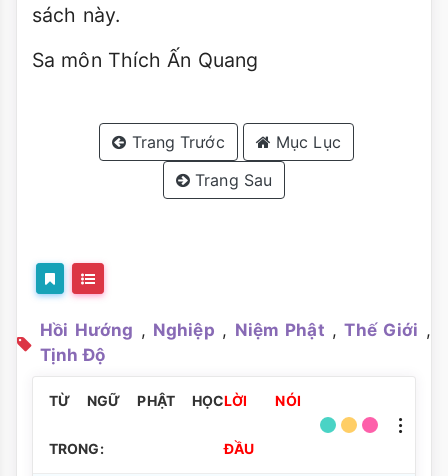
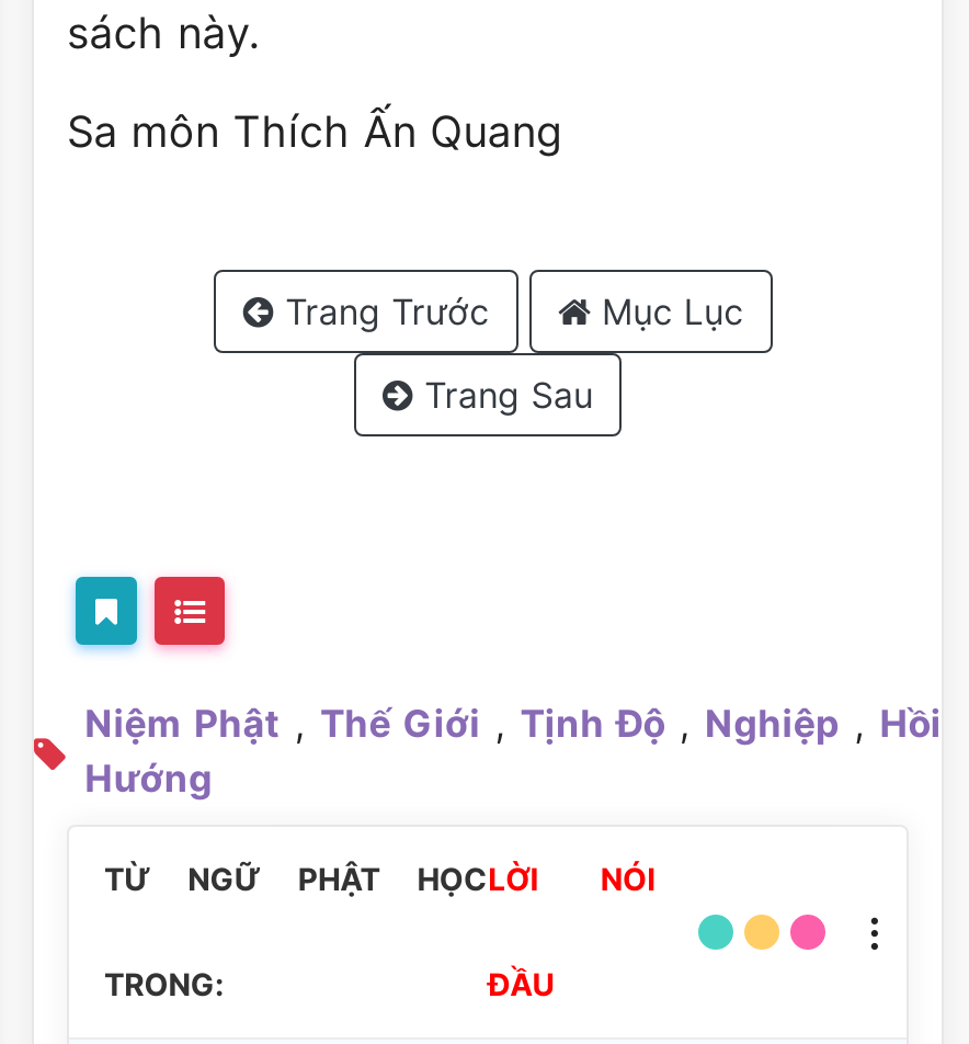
- Hồi Hướng , Nghiệp , Niệm Phật , Thế Giới ,
- Tịnh Độ
+ Niệm Phật , Thế Giới , Tịnh Độ , Nghiệp , Hồi
+ Hướng
